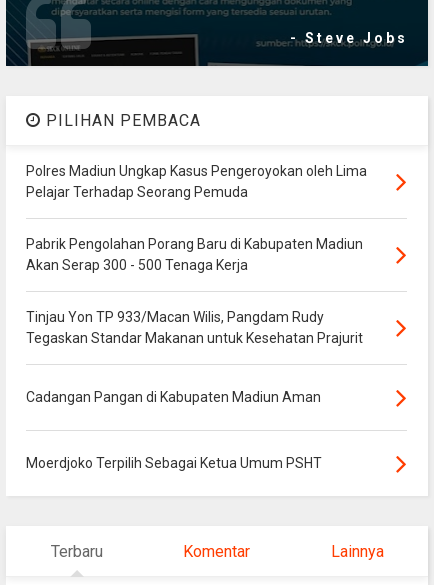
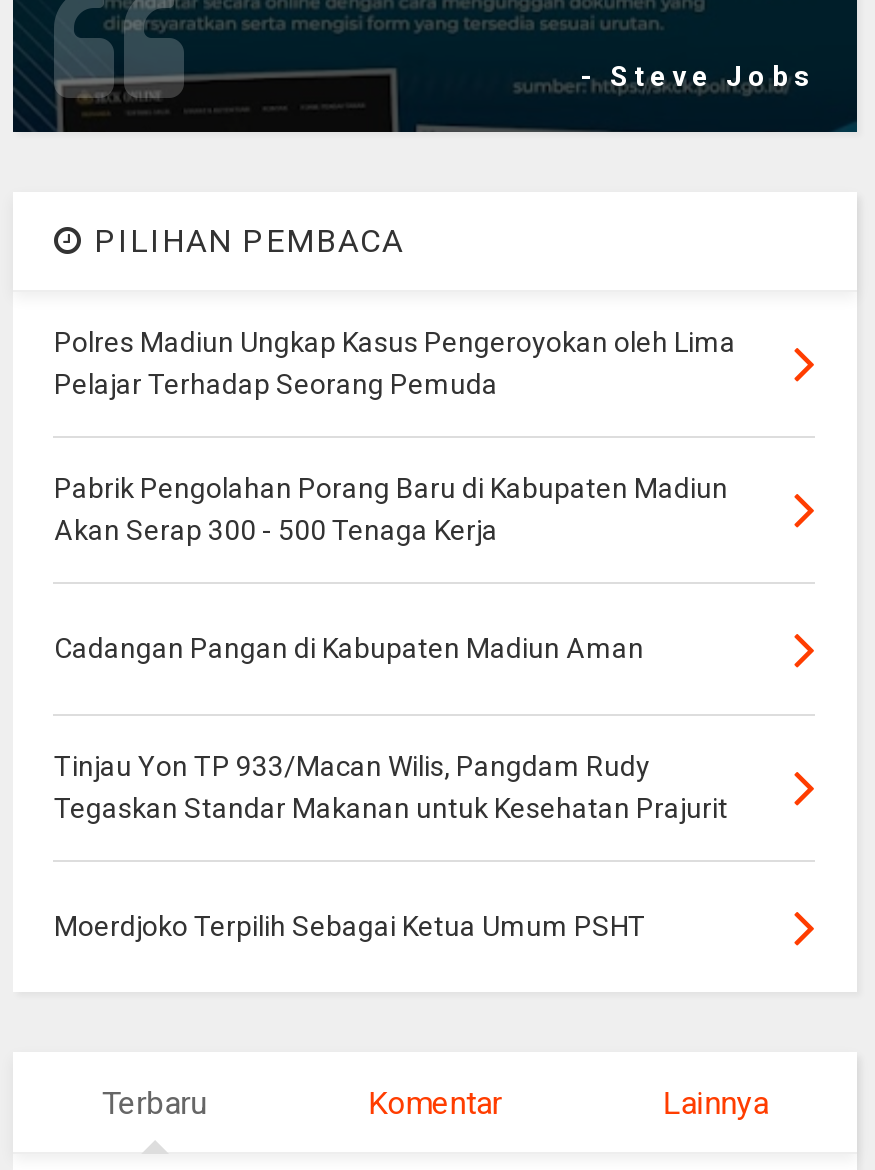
moved down: Tinjau Yon TP 933/Macan Wilis, Pangdam Rudy | Tegaskan Standar Makanan untuk Kesehatan Prajurit

moved up: Cadangan Pangan di Kabupaten Madiun Aman
